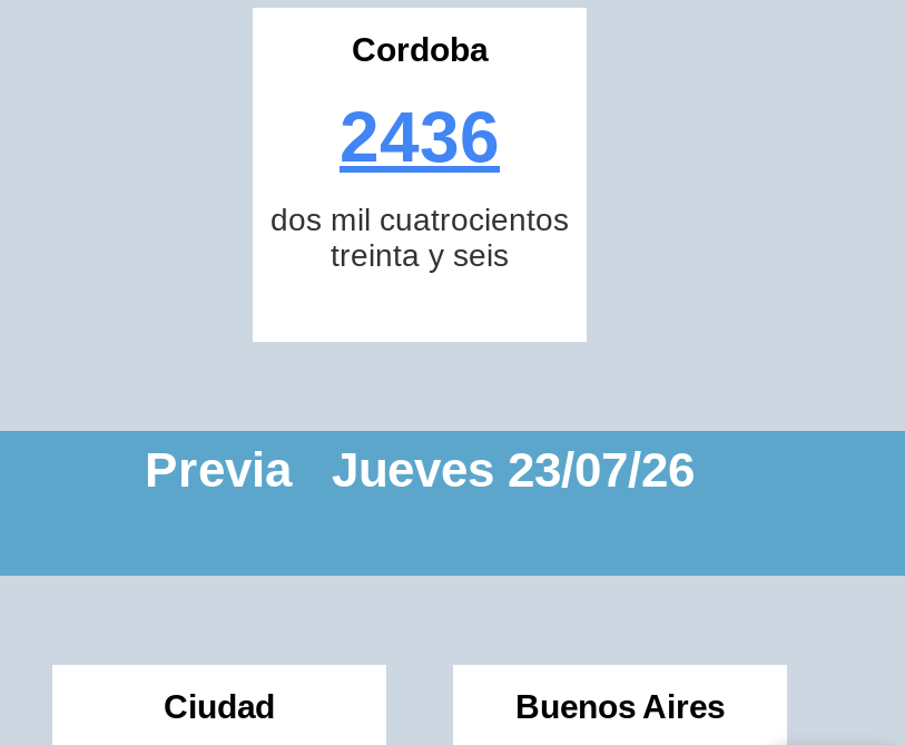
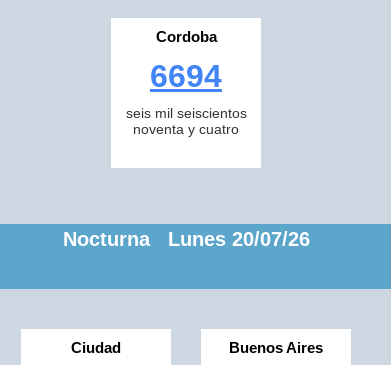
- 2436
- dos mil cuatrocientos
- treinta y seis
+ 6694
+ seis mil seiscientos
+ noventa y cuatro

- Previa Jueves 23/07/26
+ Nocturna Lunes 20/07/26
